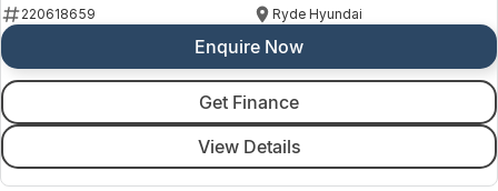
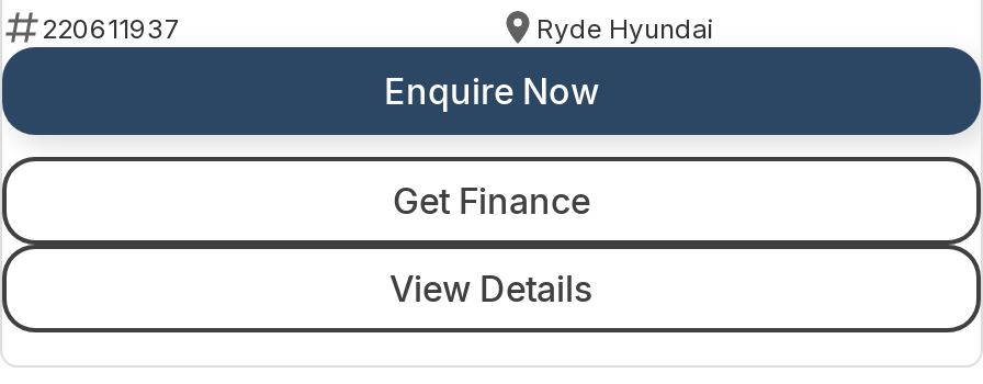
- 220618659
+ 220611937
